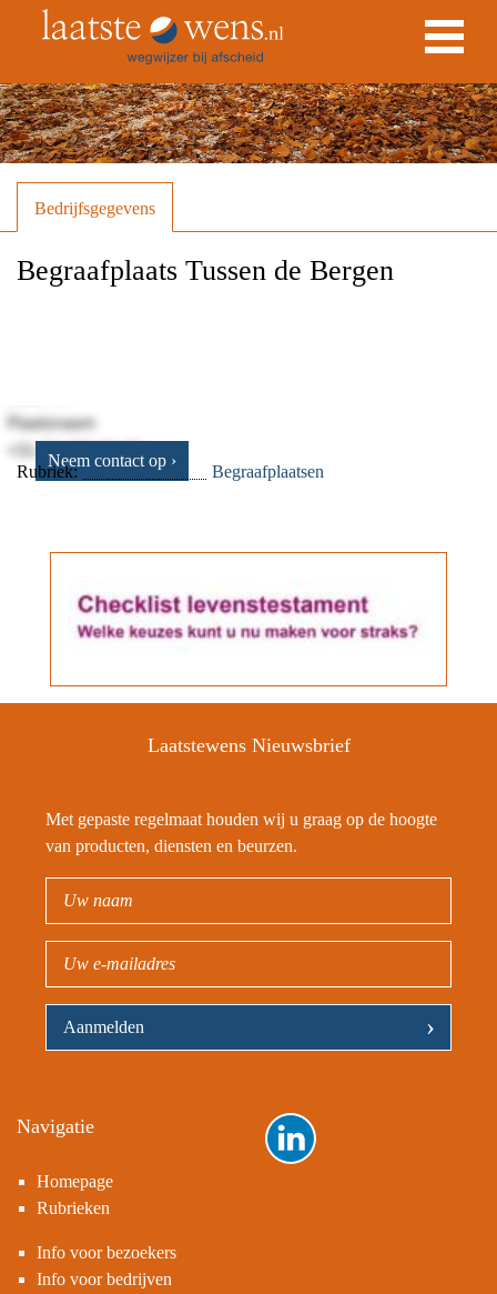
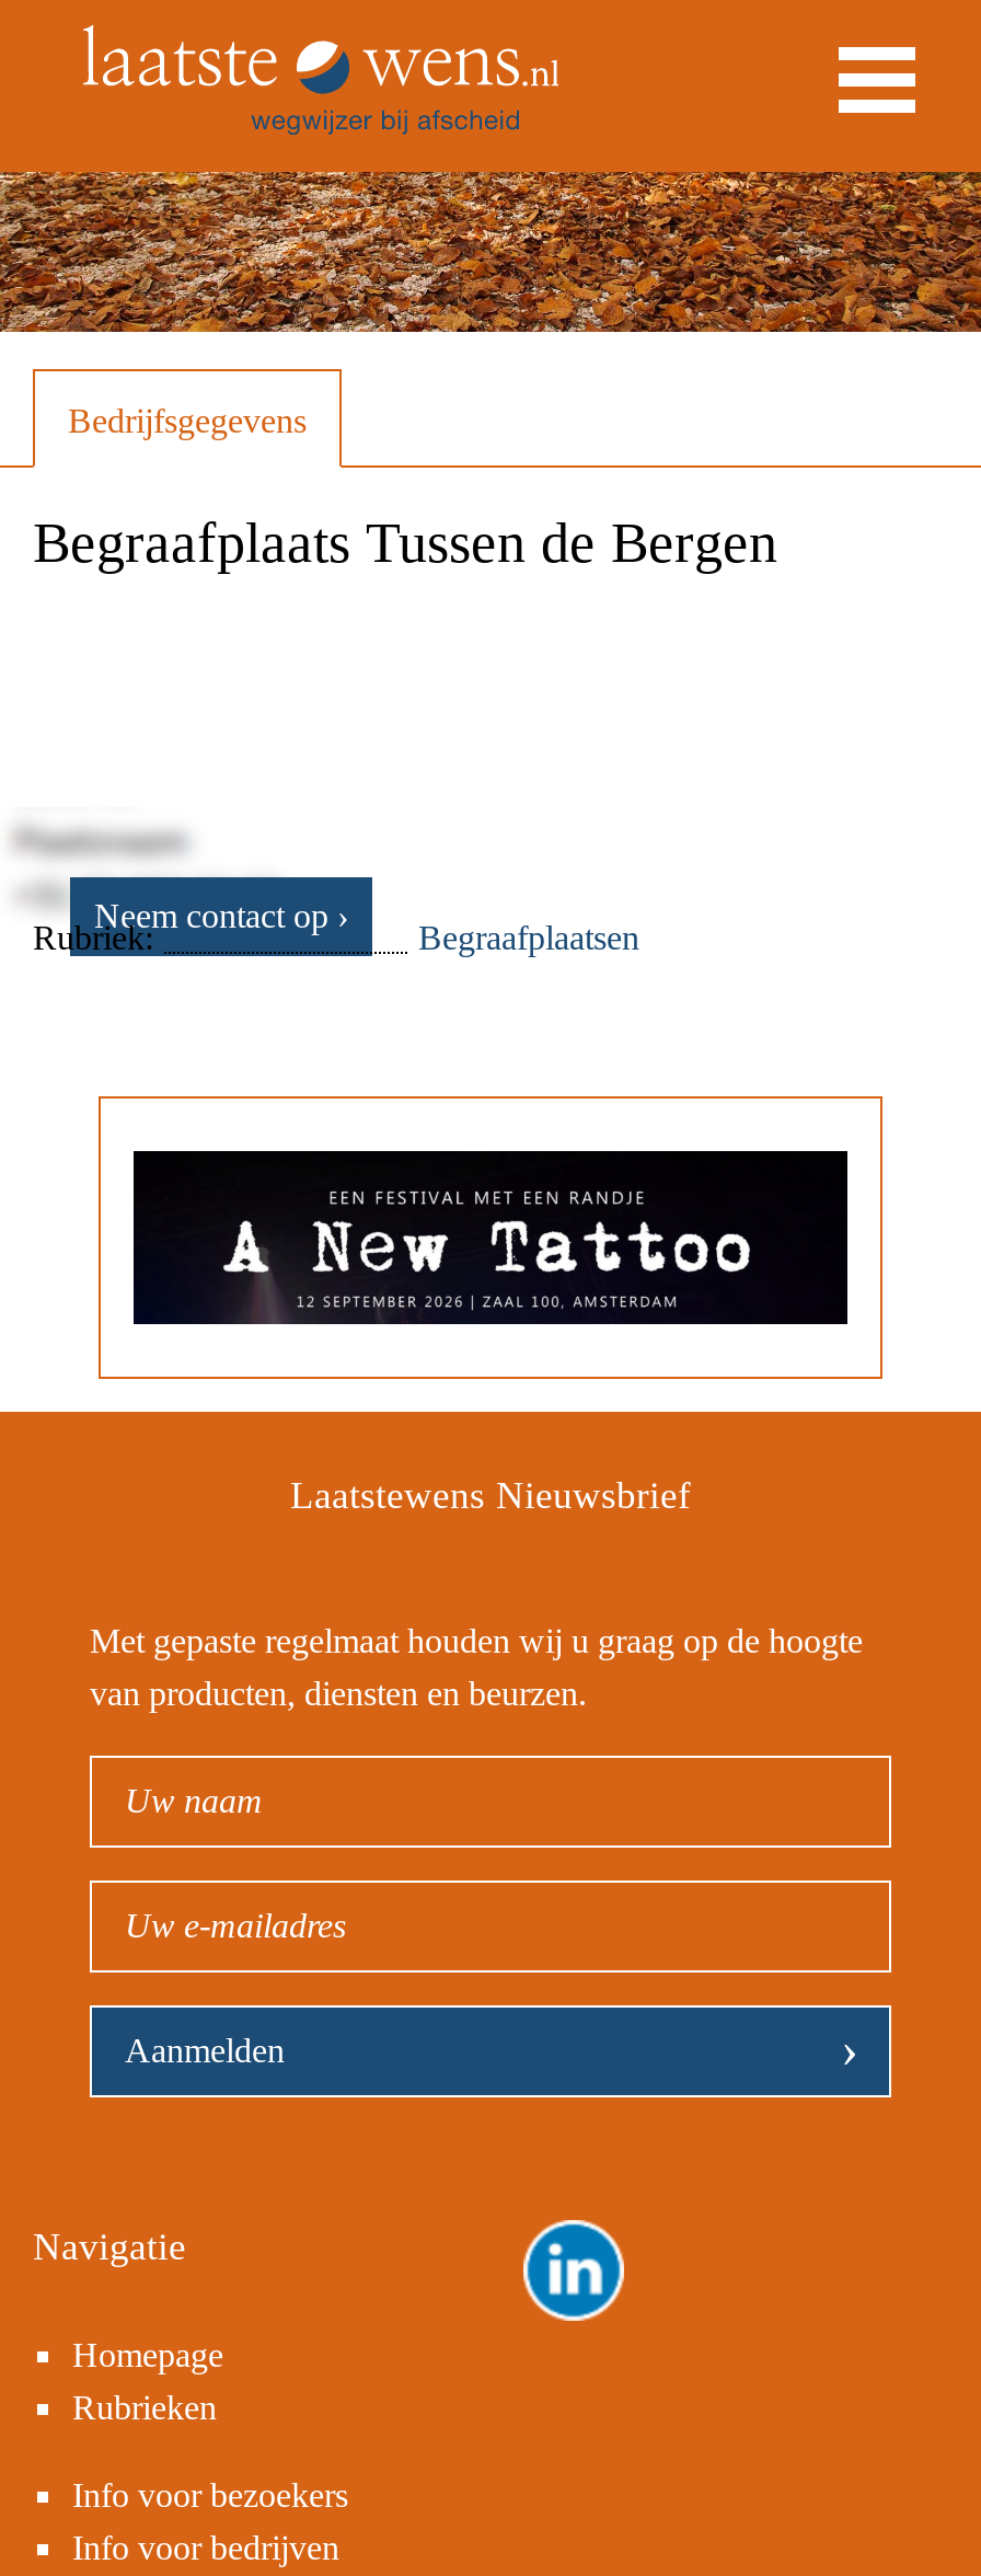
- [image]
+ [image]
